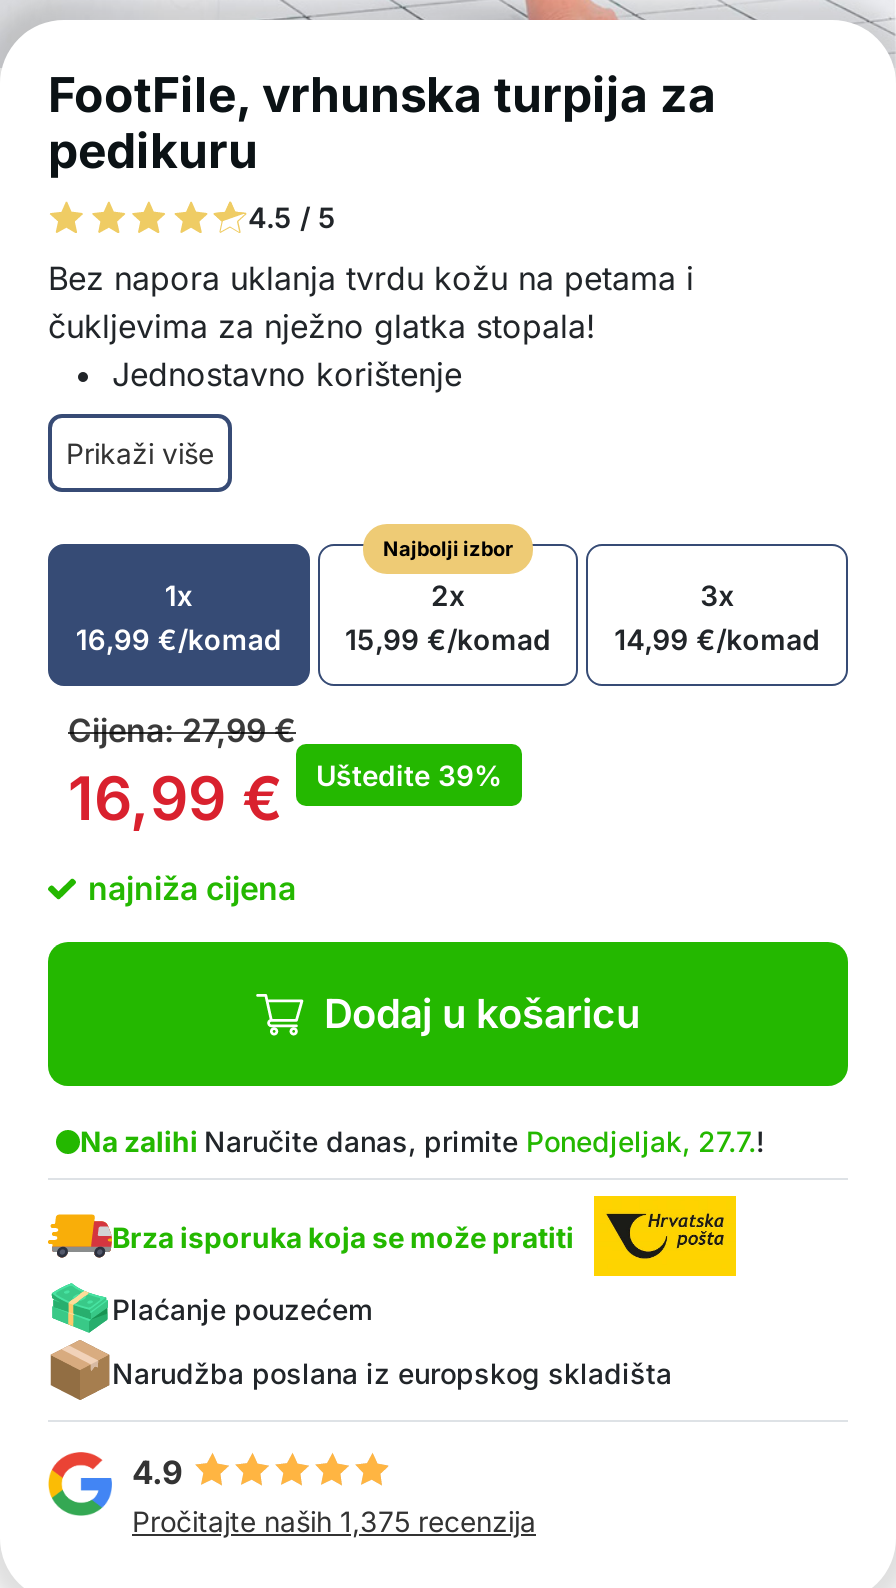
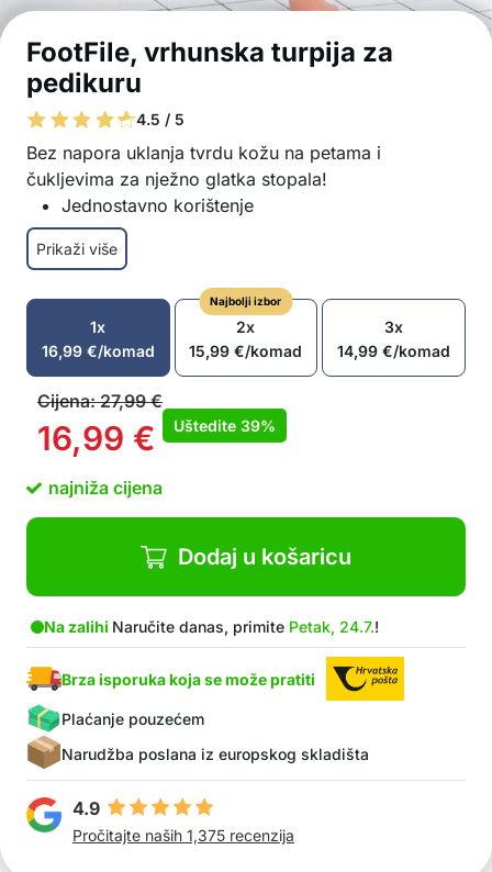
- Na zalihi Naručite danas, primite Ponedjeljak, 27.7.!
+ Na zalihi Naručite danas, primite Petak, 24.7.!
